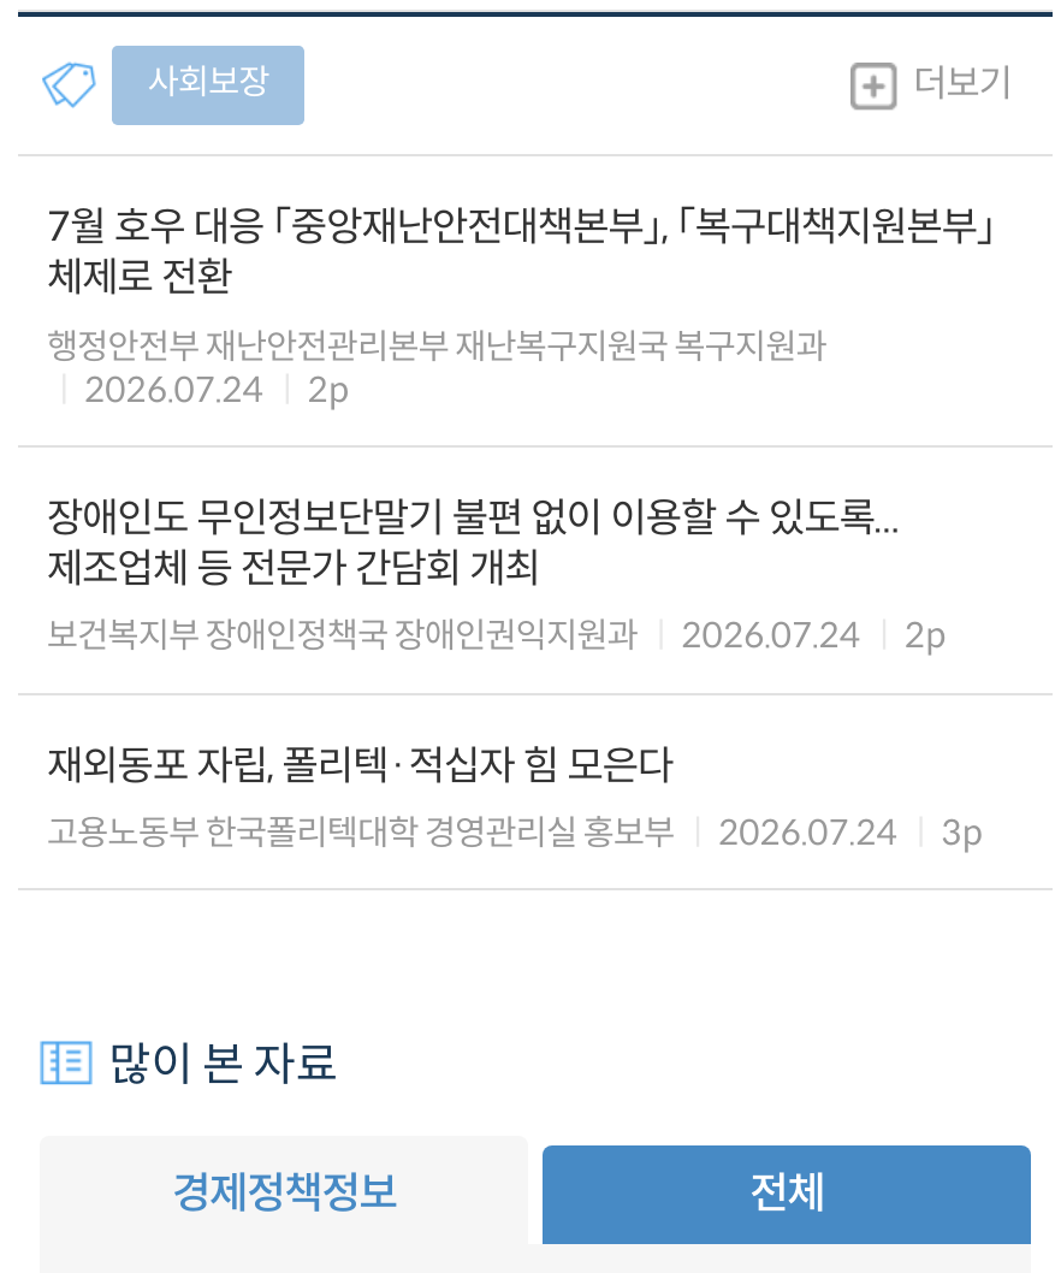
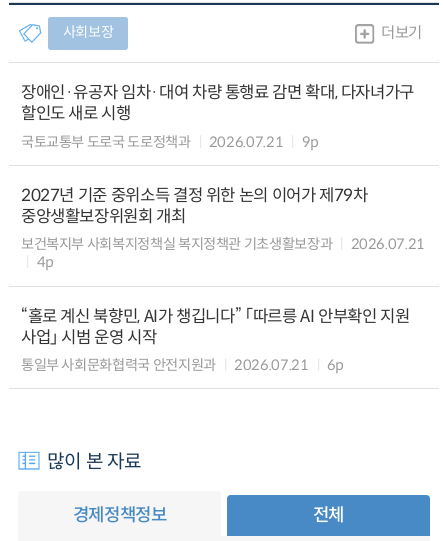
- 7월 호우 대응 「중앙재난안전대책본부」, 「복구대책지원본부」
- 체제로 전환
- 행정안전부 재난안전관리본부 재난복구지원국 복구지원과
- 2026.07.24
- 2p
+ 장애인·유공자 임차·대여 차량 통행료 감면 확대, 다자녀가구
+ 할인도 새로 시행
+ 국토교통부 도로국 도로정책과
+ 2026.07.21
+ 9p

- 장애인도 무인정보단말기 불편 없이 이용할 수 있도록...
- 제조업체 등 전문가 간담회 개최
- 보건복지부 장애인정책국 장애인권익지원과
- 2026.07.24
- 2p
+ 2027년 기준 중위소득 결정 위한 논의 이어가 제79차
+ 중앙생활보장위원회 개최
+ 보건복지부 사회복지정책실 복지정책관 기초생활보장과
+ 2026.07.21
+ 4p

- 재외동포 자립, 폴리텍·적십자 힘 모은다
- 고용노동부 한국폴리텍대학 경영관리실 홍보부
- 2026.07.24
- 3p
+ “홀로 계신 북향민, AI가 챙깁니다” 「따르릉 AI 안부확인 지원
+ 사업」 시범 운영 시작
+ 통일부 사회문화협력국 안전지원과
+ 2026.07.21
+ 6p
